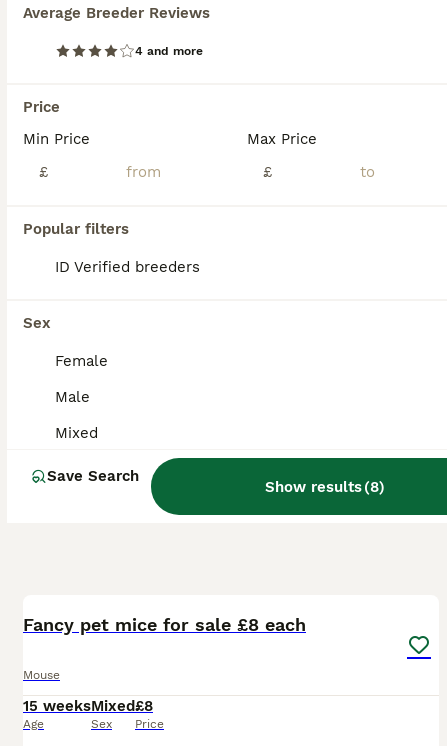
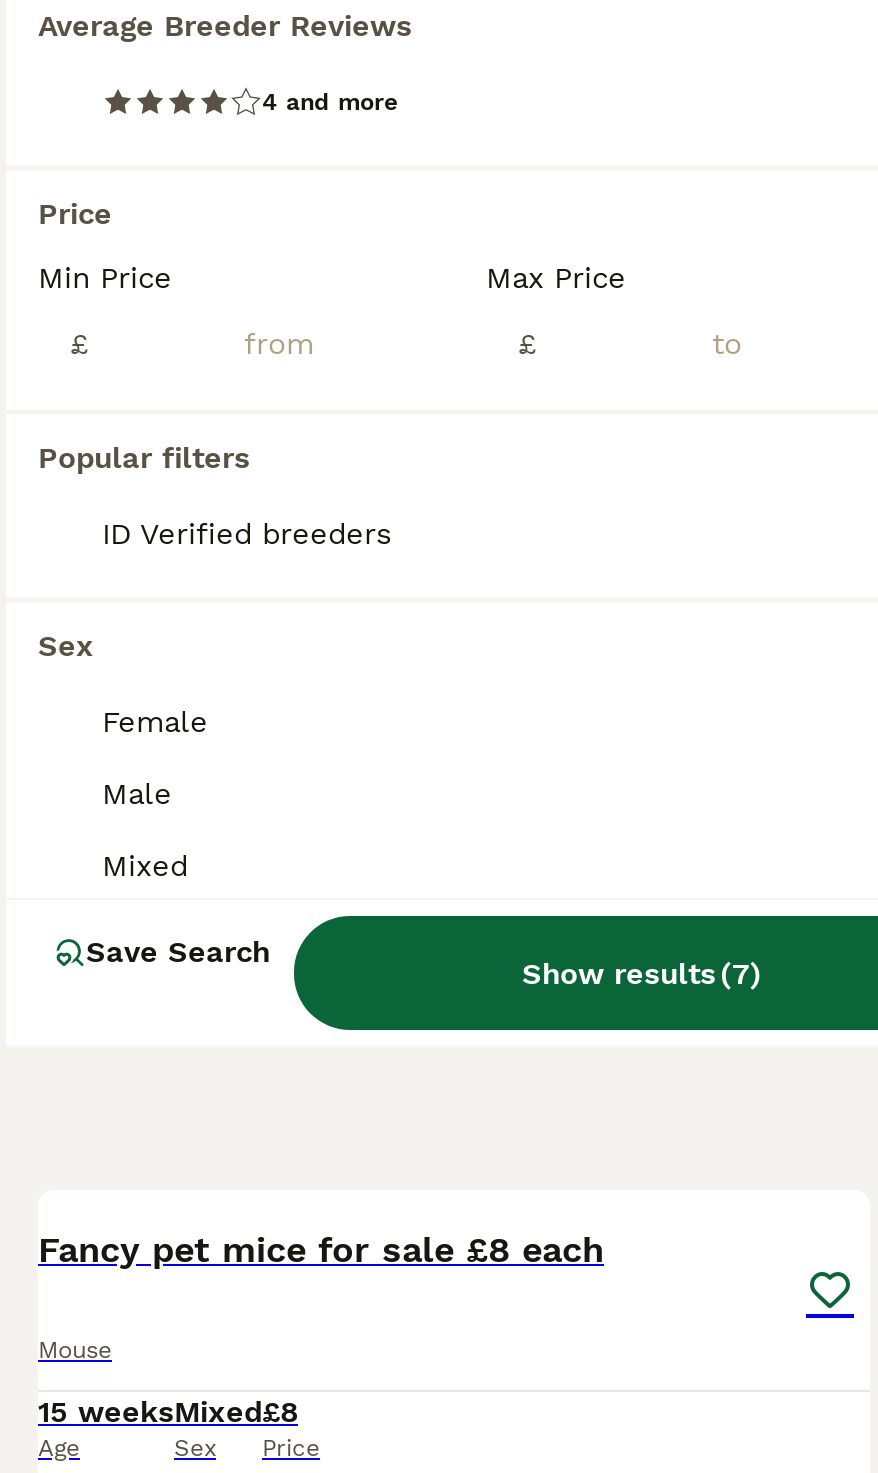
- Show results (8)
+ Show results (7)
